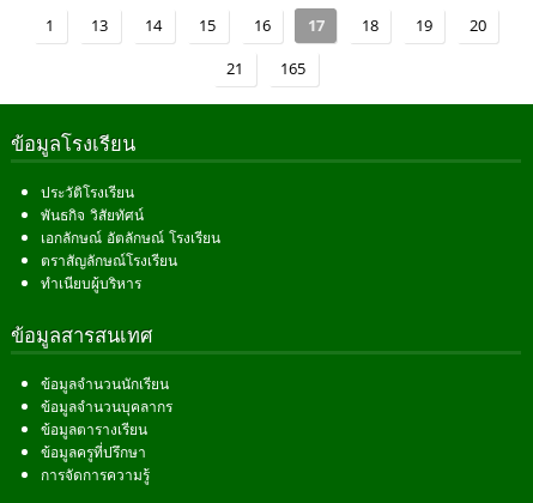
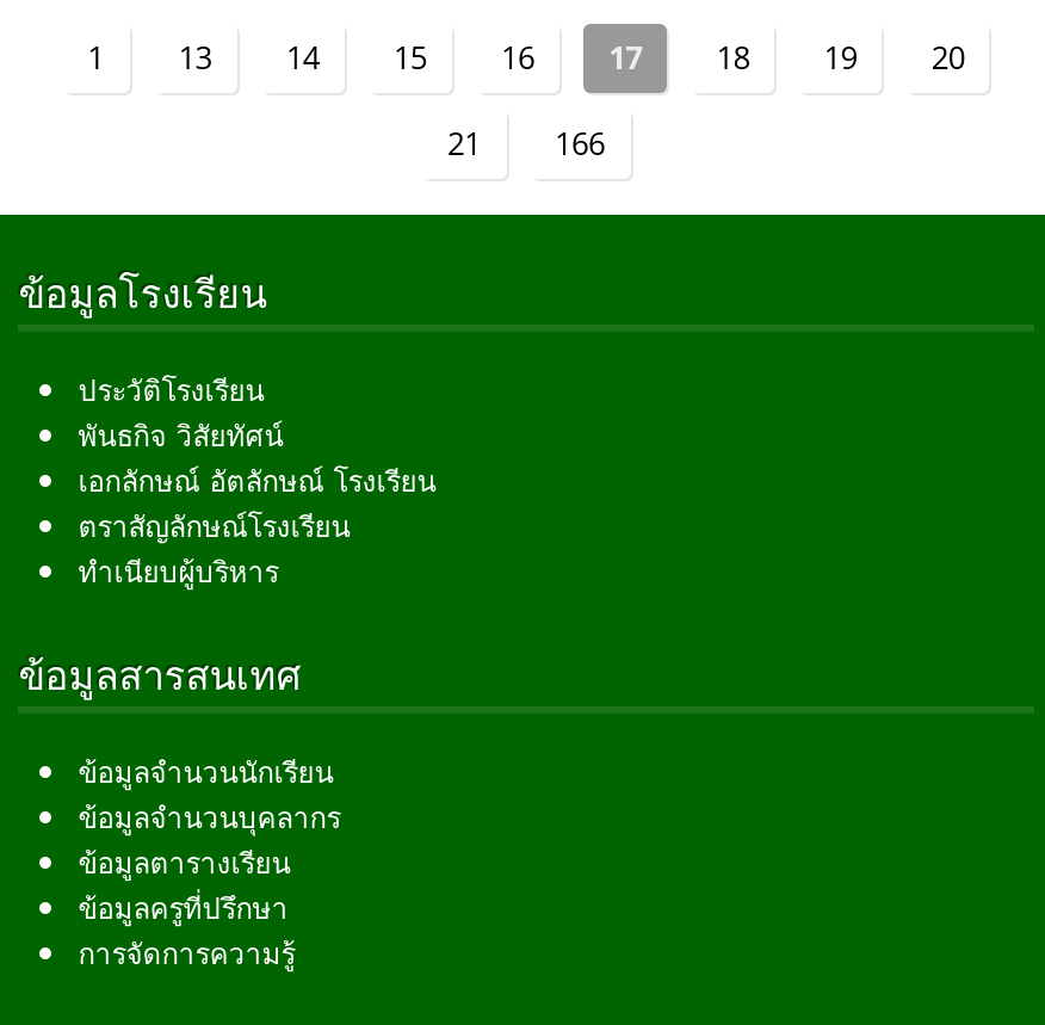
- 21 165
+ 21 166
